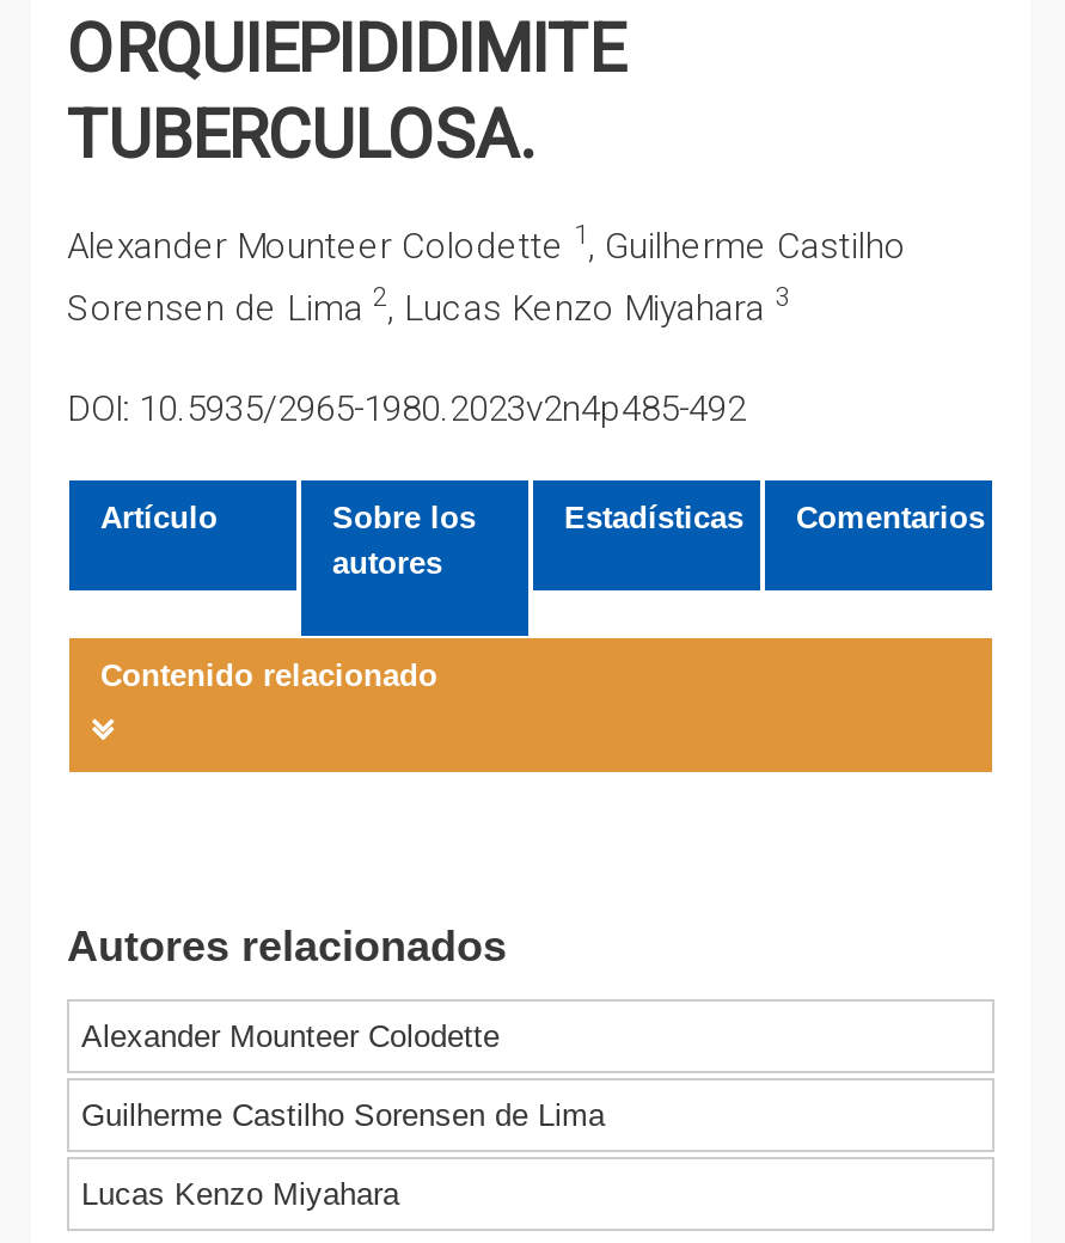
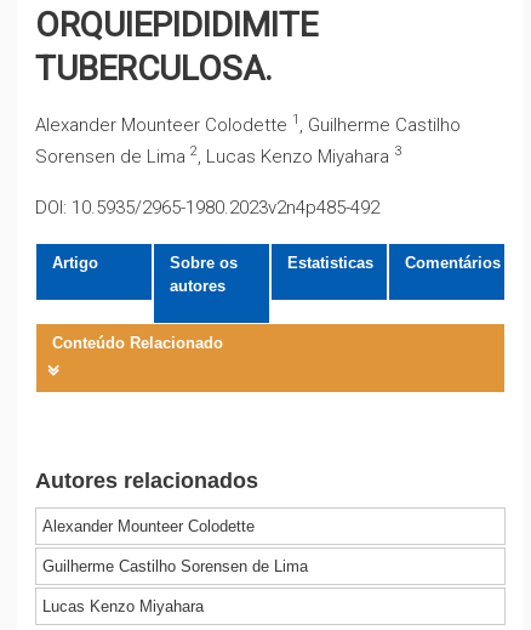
- Artículo
- Sobre los
+ Artigo
+ Sobre os

- Estadísticas
- Comentarios
+ Estatisticas
+ Comentários

- Contenido relacionado
+ Conteúdo Relacionado
